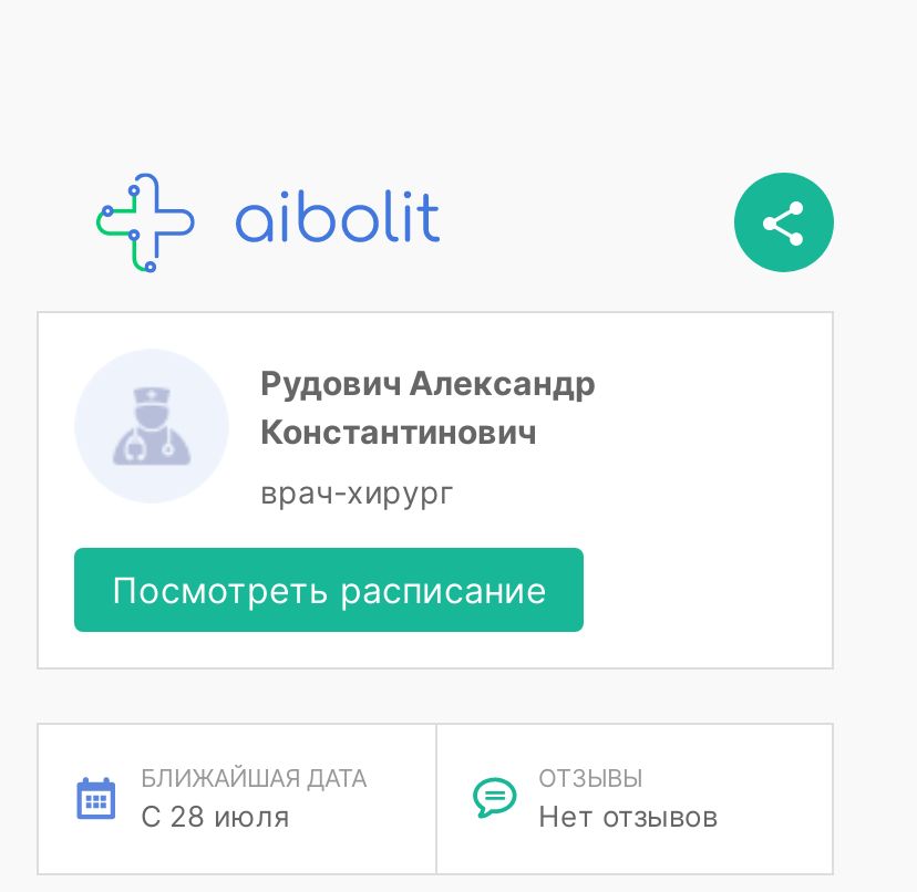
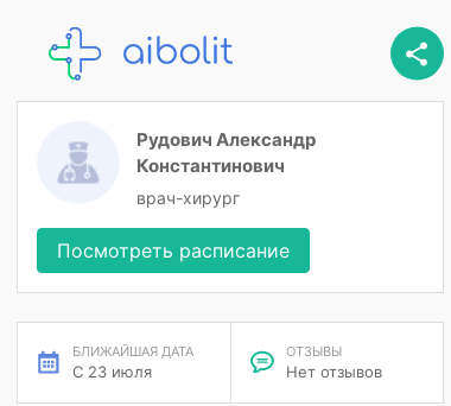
- С 28 июля
+ С 23 июля
